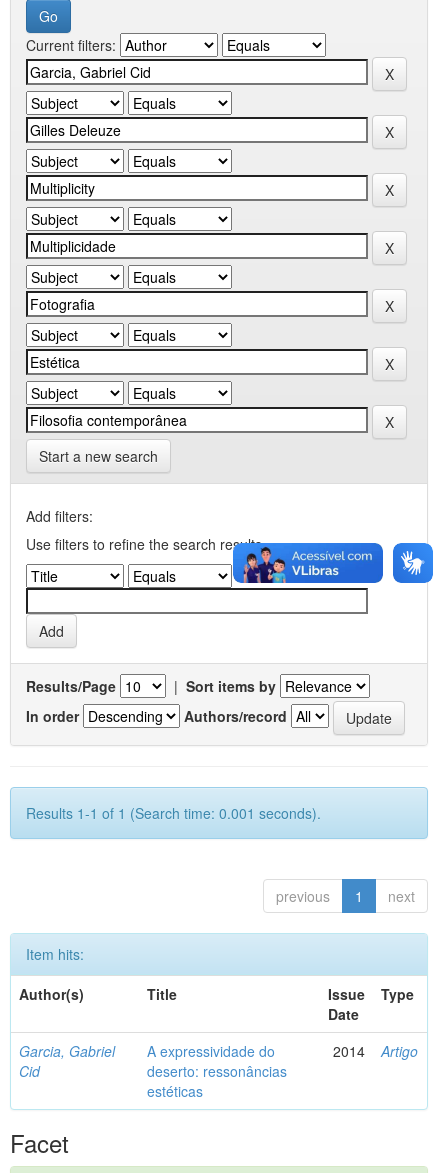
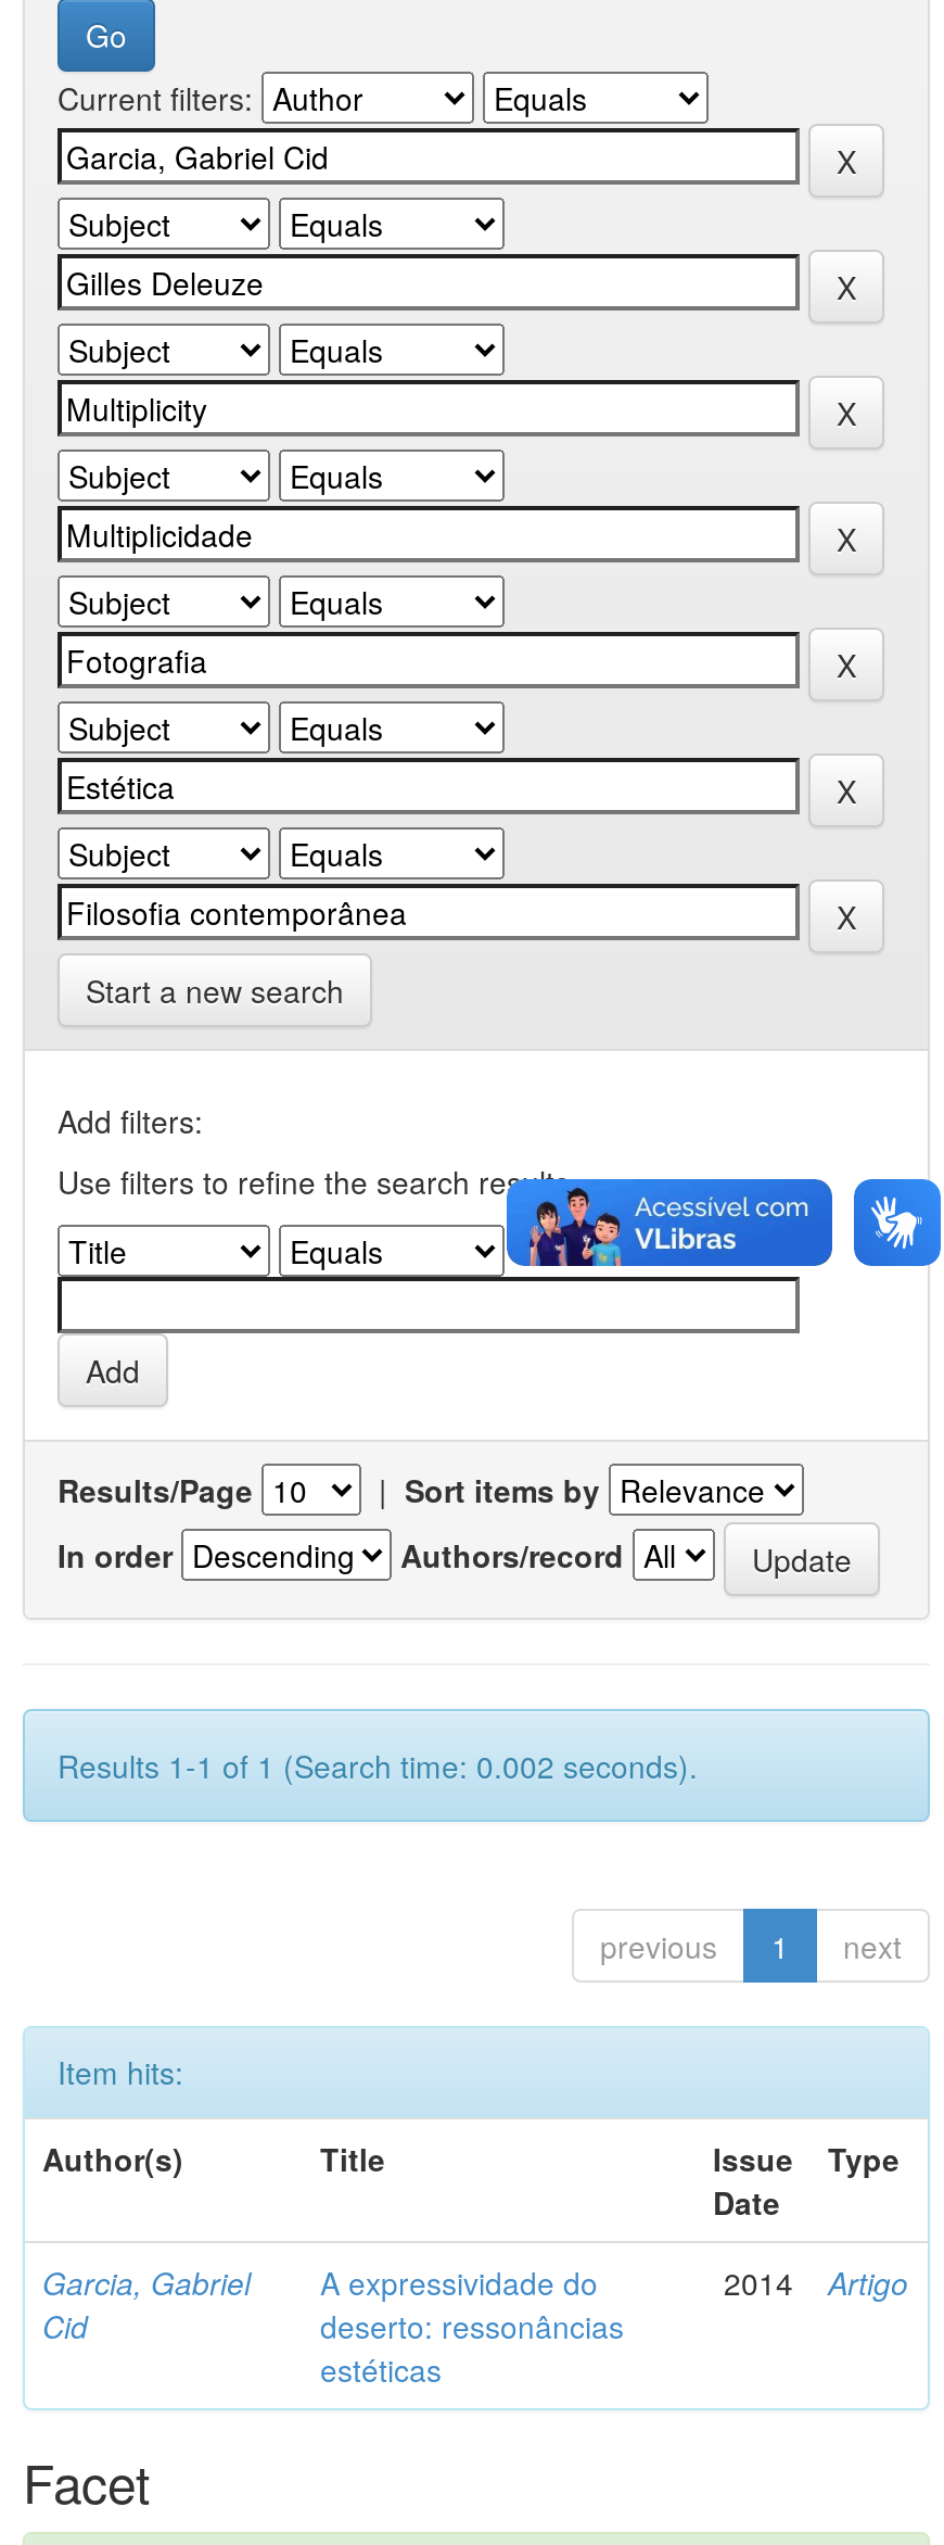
- Results 1-1 of 1 (Search time: 0.001 seconds).
+ Results 1-1 of 1 (Search time: 0.002 seconds).
